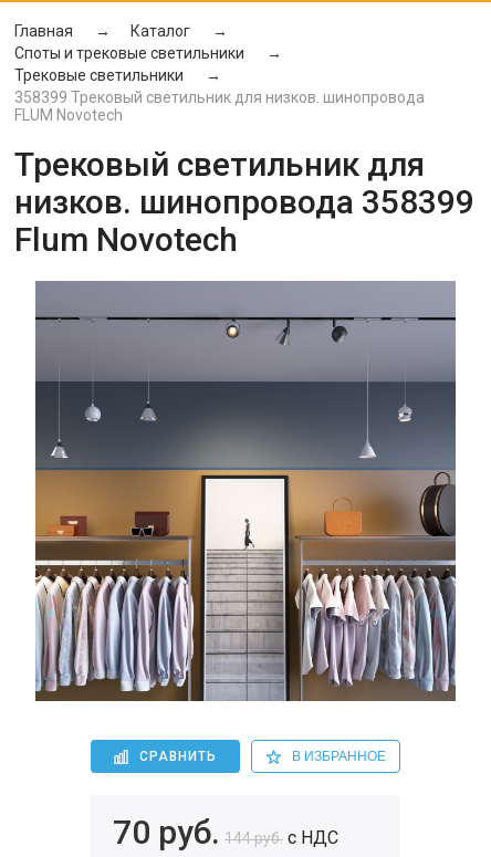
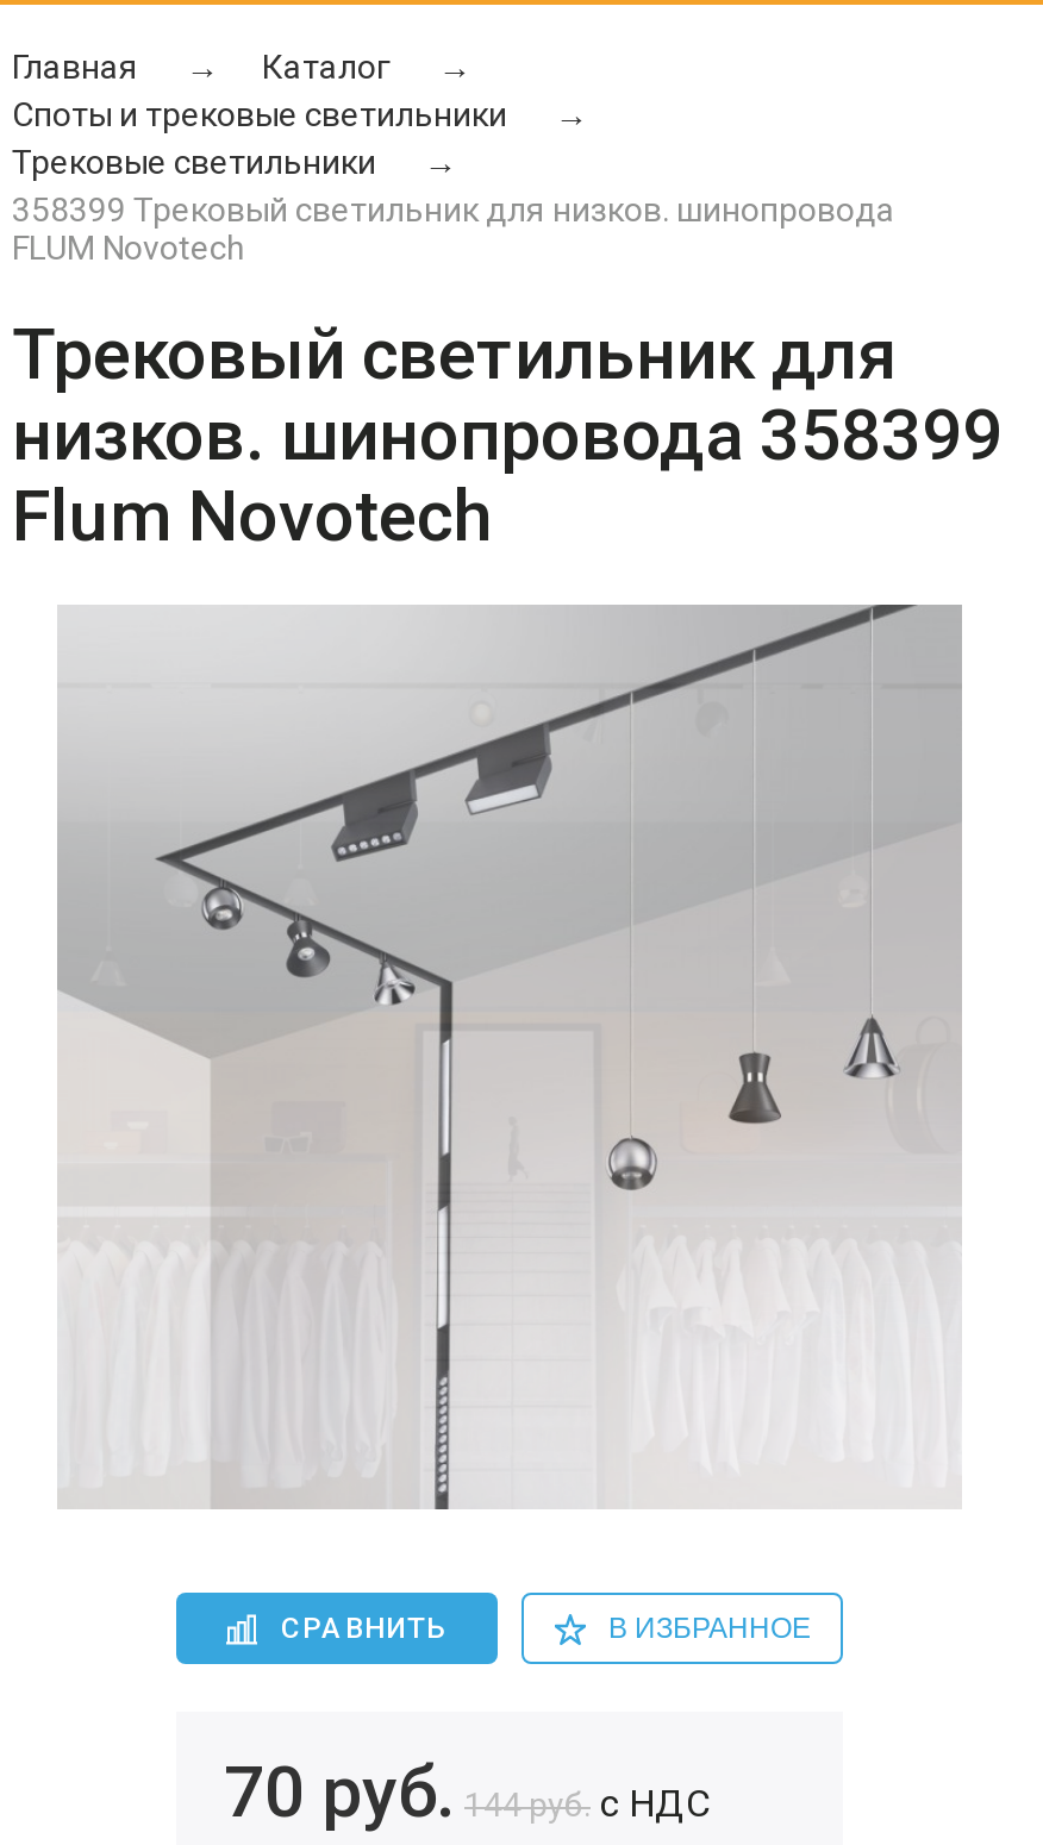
- [image]
+ [image]
